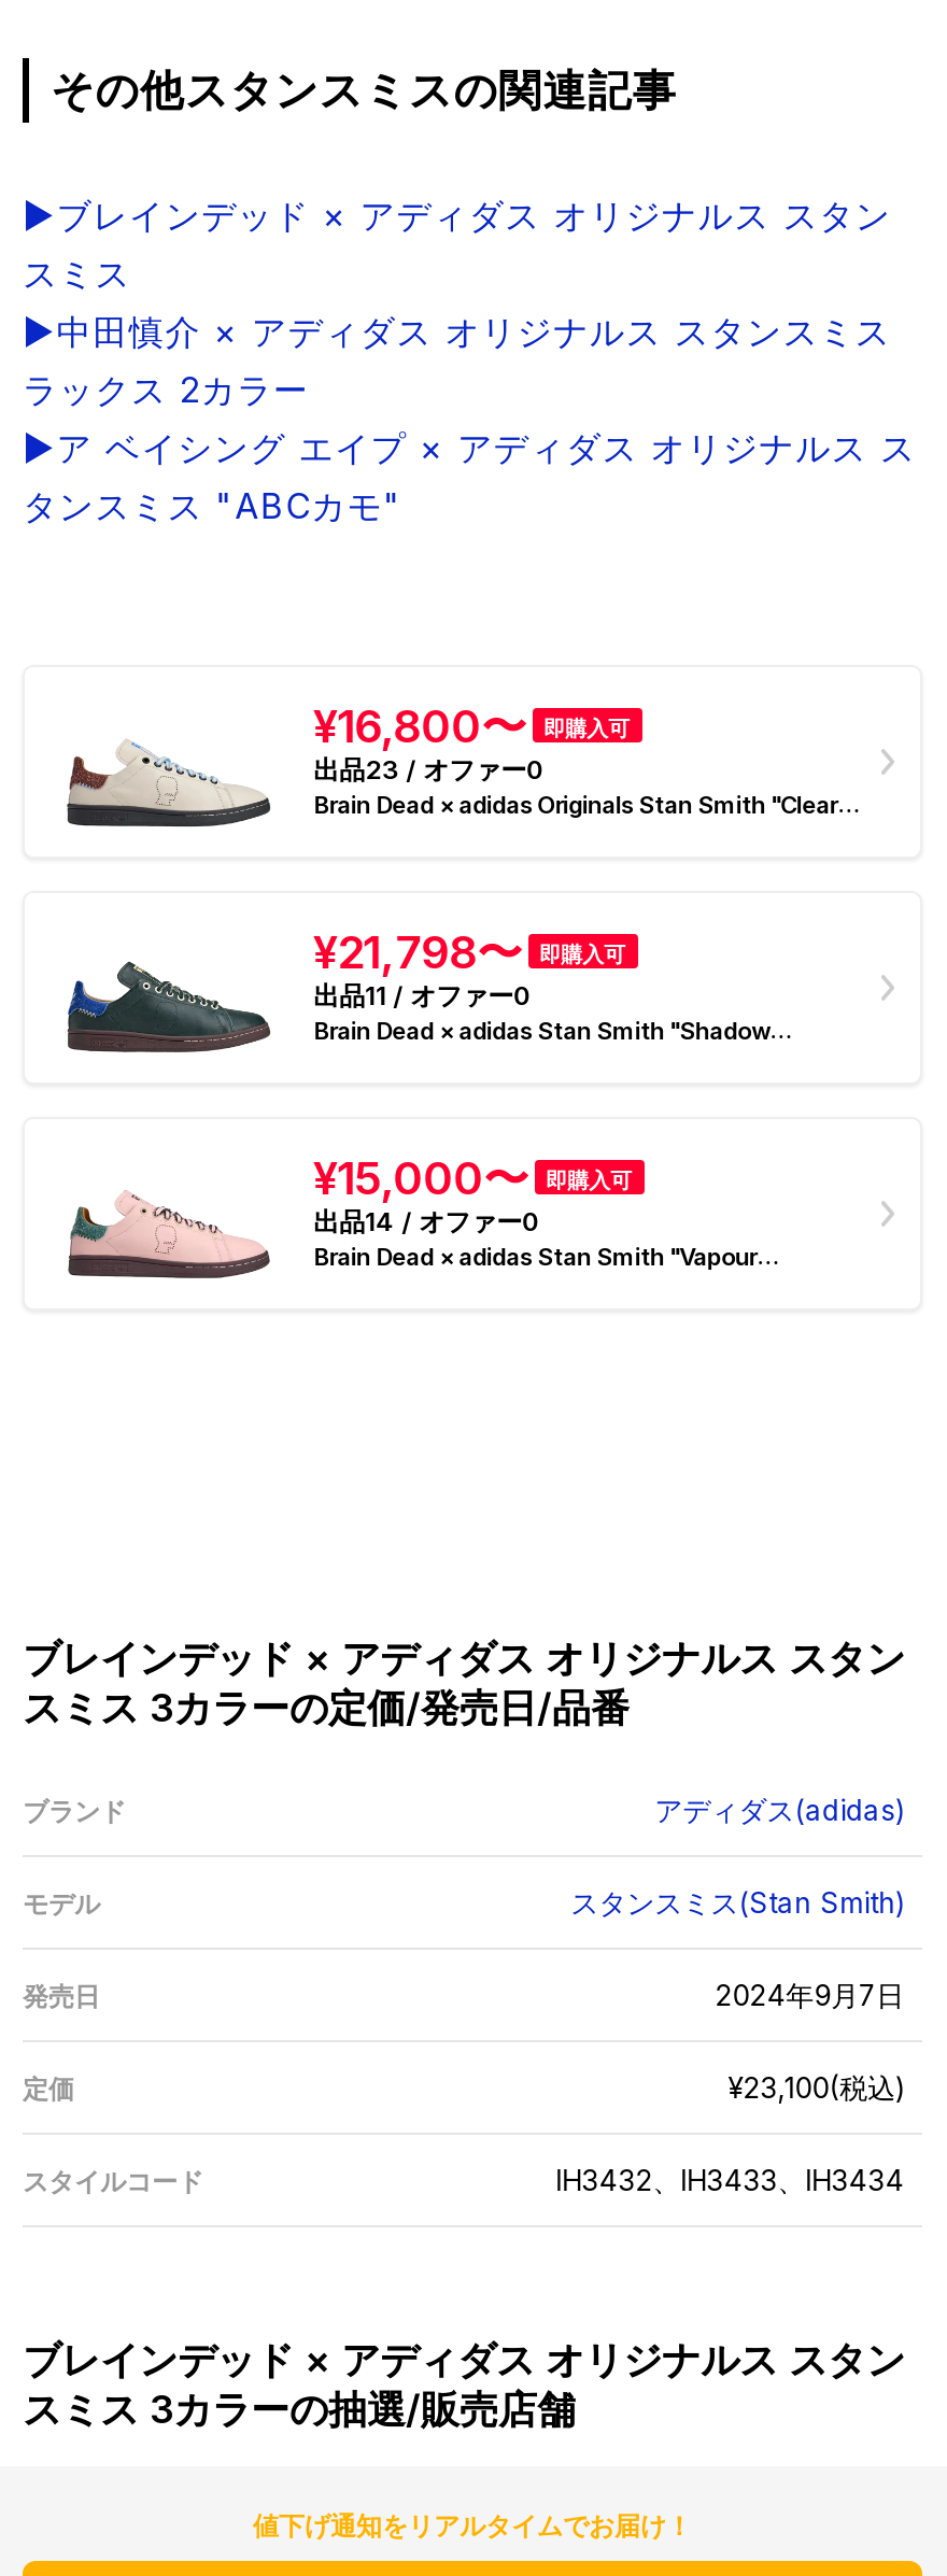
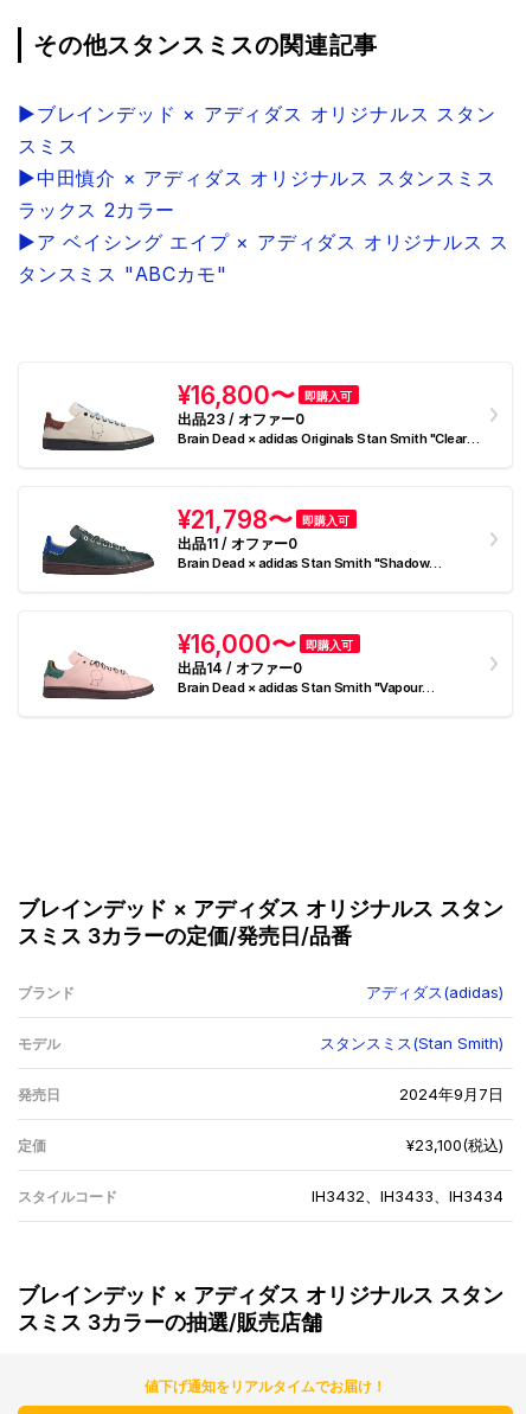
- ¥15,000〜 即購入可
+ ¥16,000〜 即購入可
